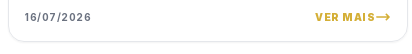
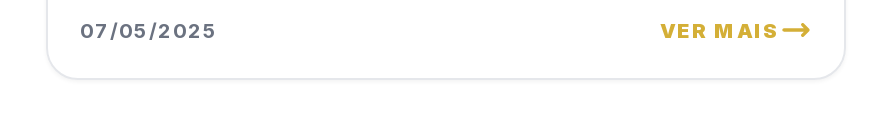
- 16/07/2026
+ 07/05/2025
